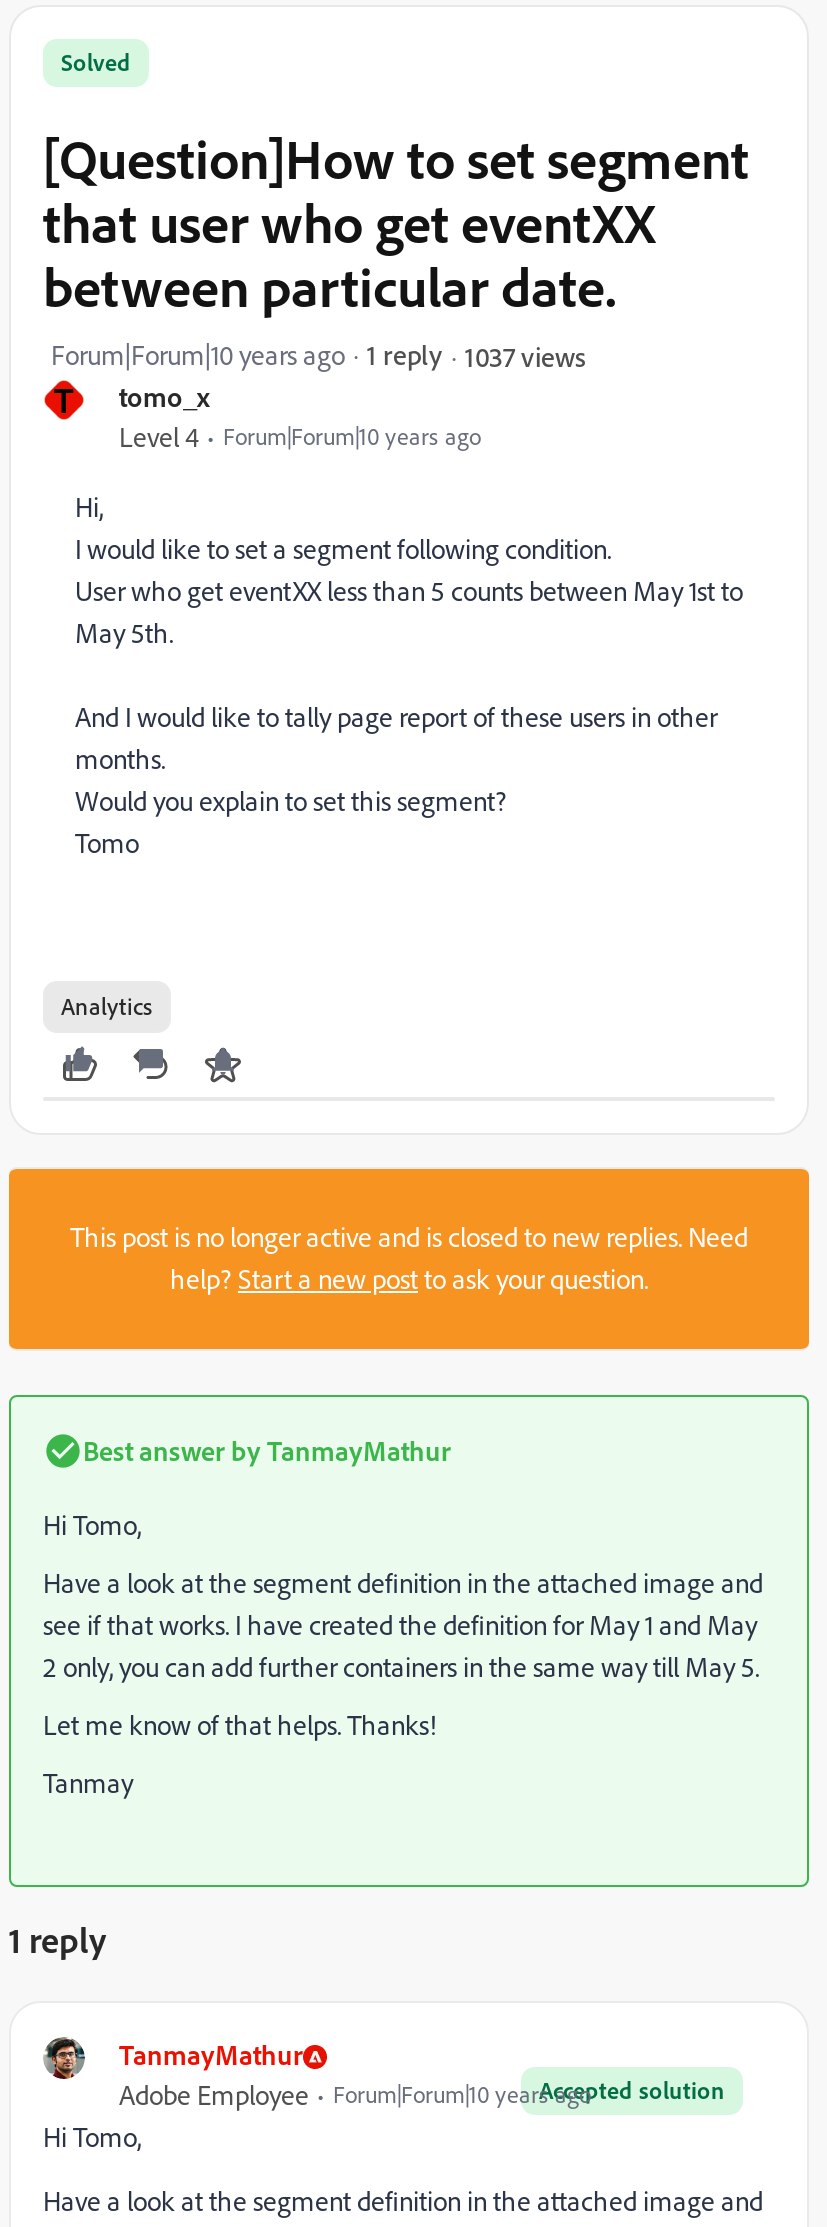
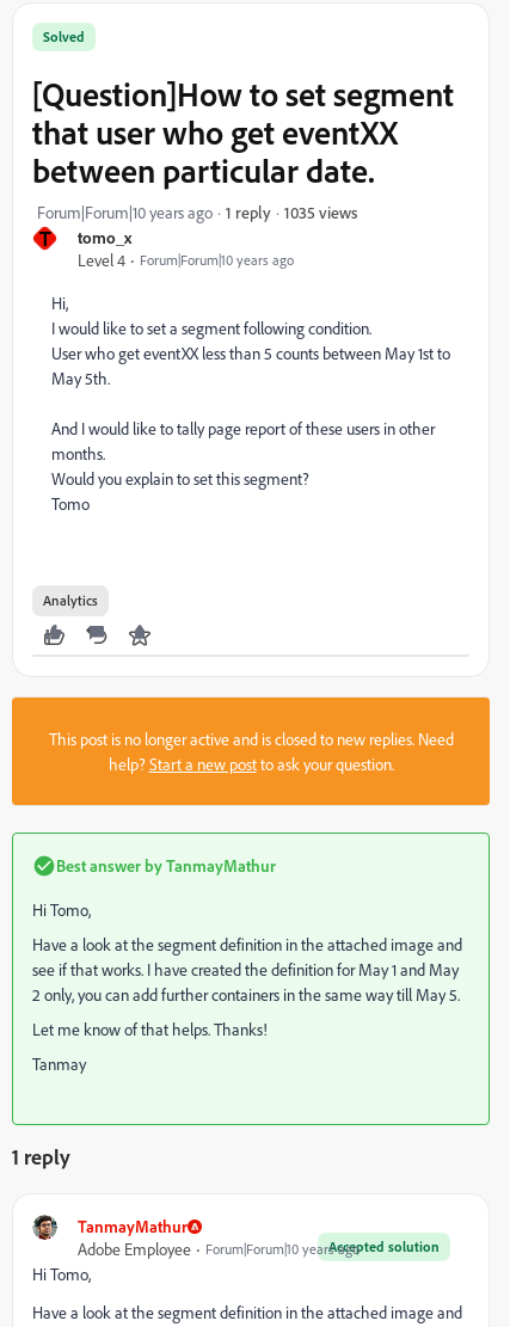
- 1037 views
+ 1035 views
